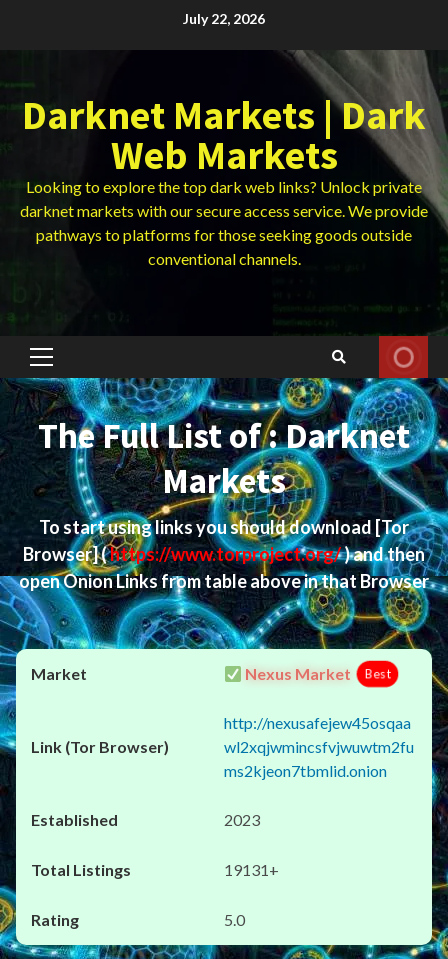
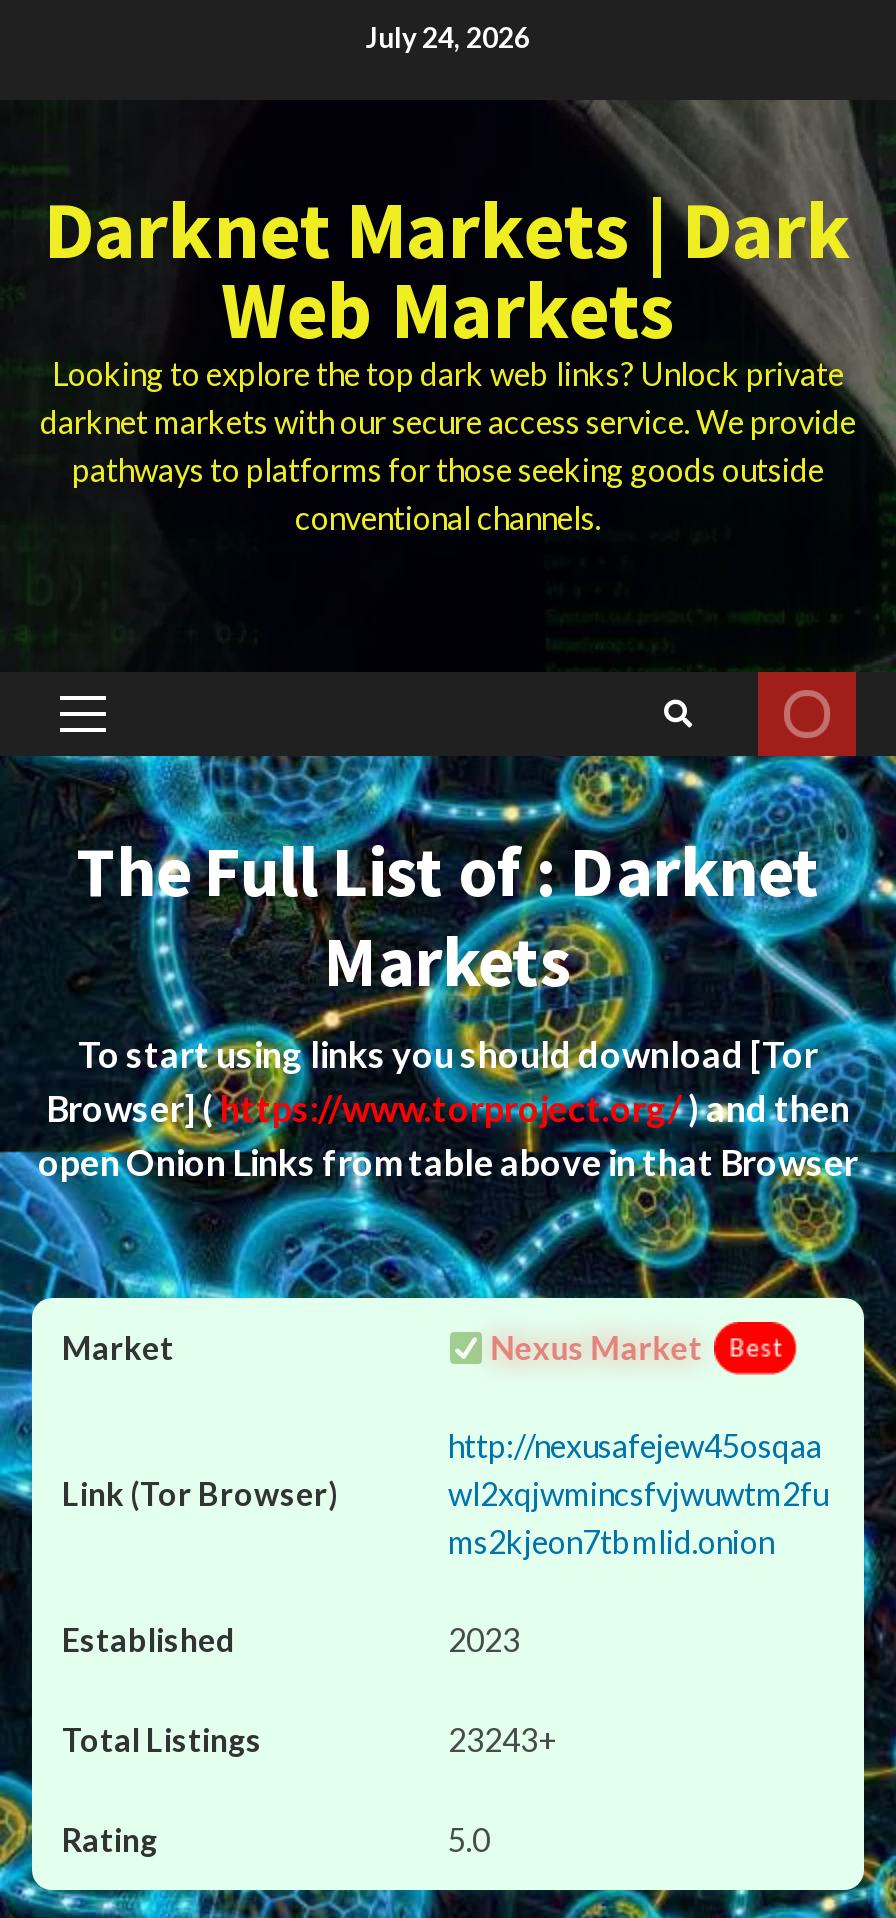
- July 22, 2026
+ July 24, 2026

- 19131+
+ 23243+
